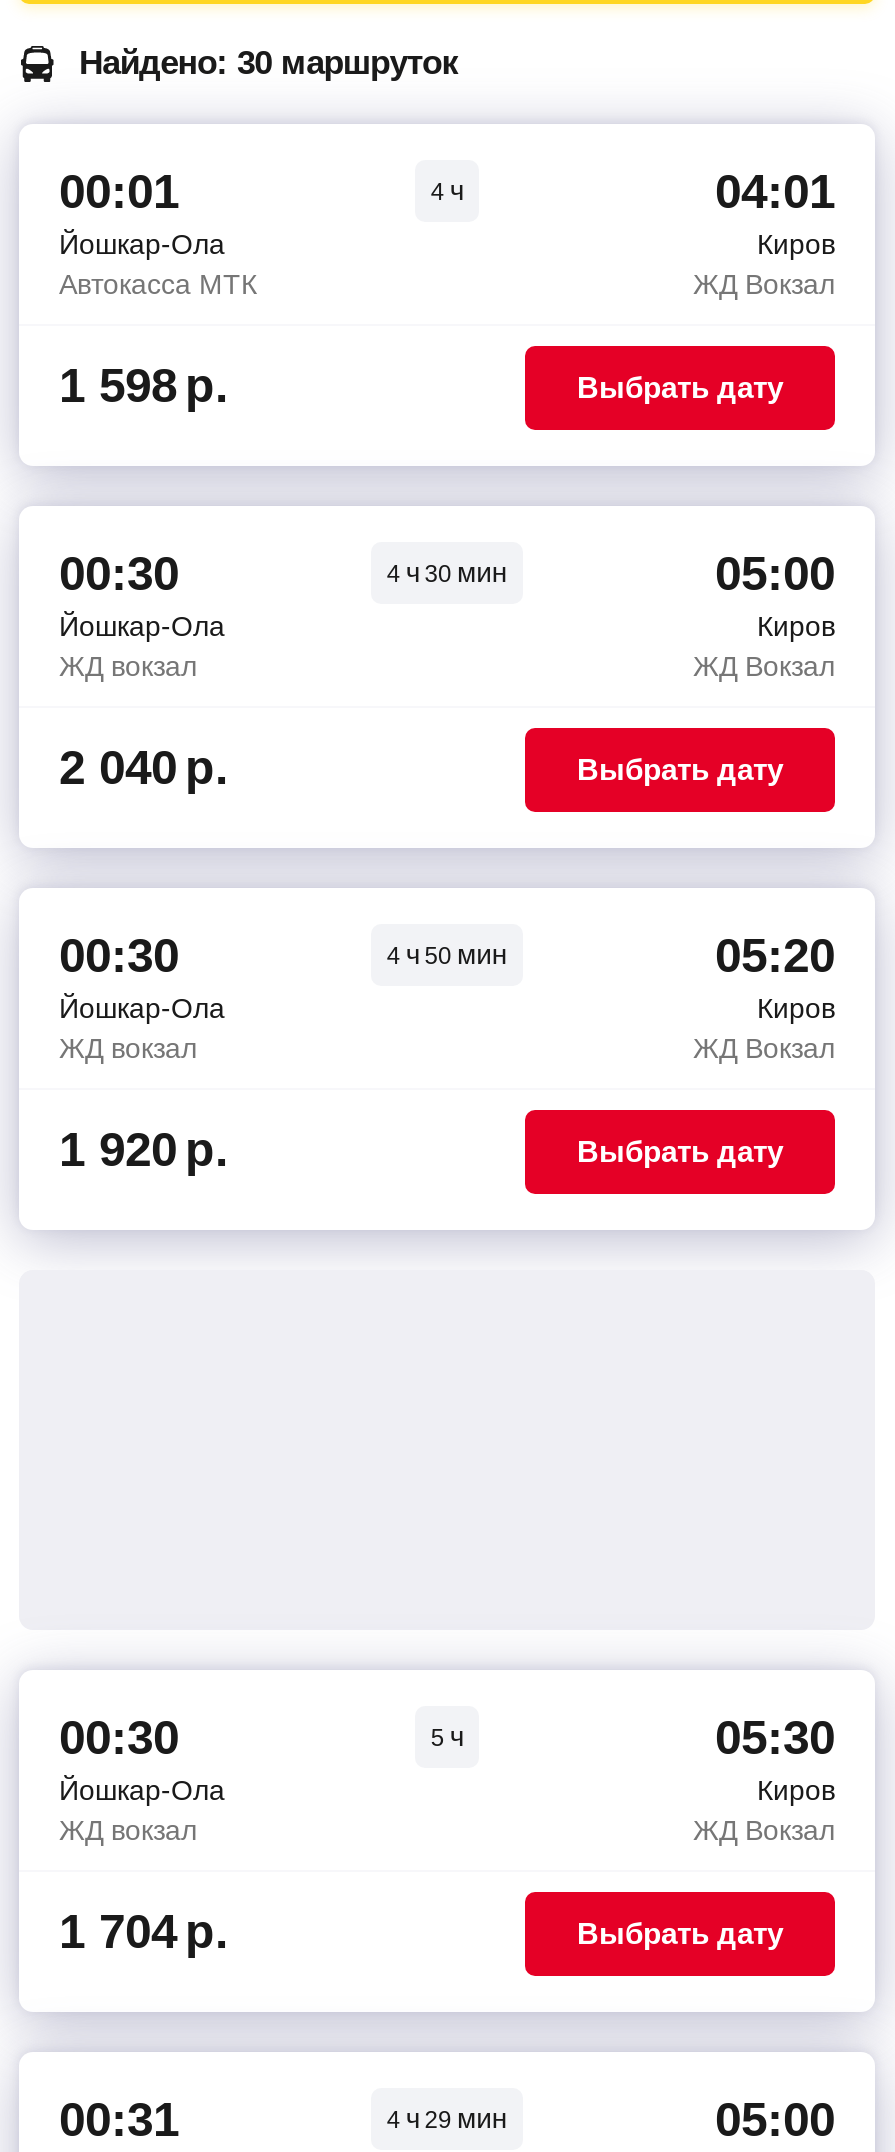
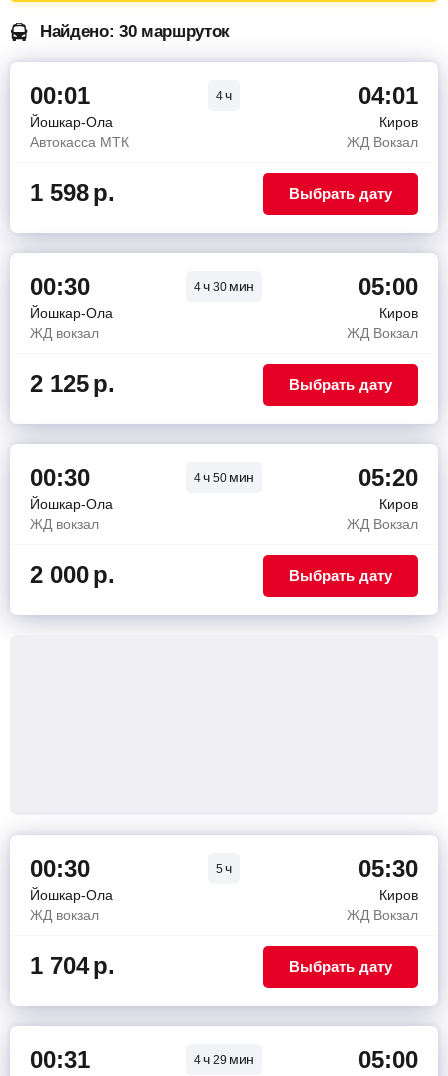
- 2 040 р.
+ 2 125 р.

- 1 920 р.
+ 2 000 р.
